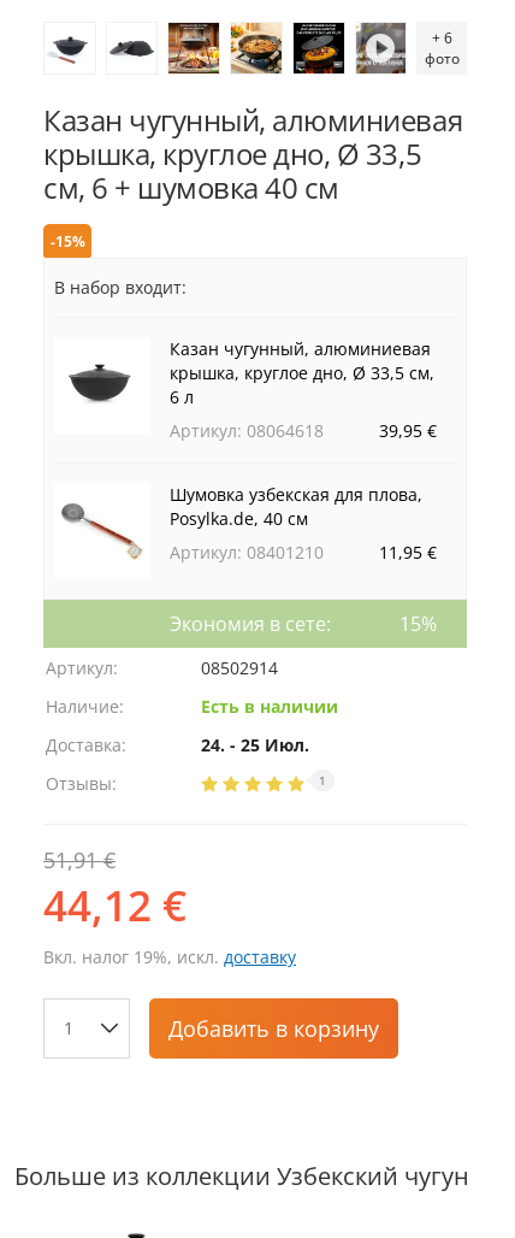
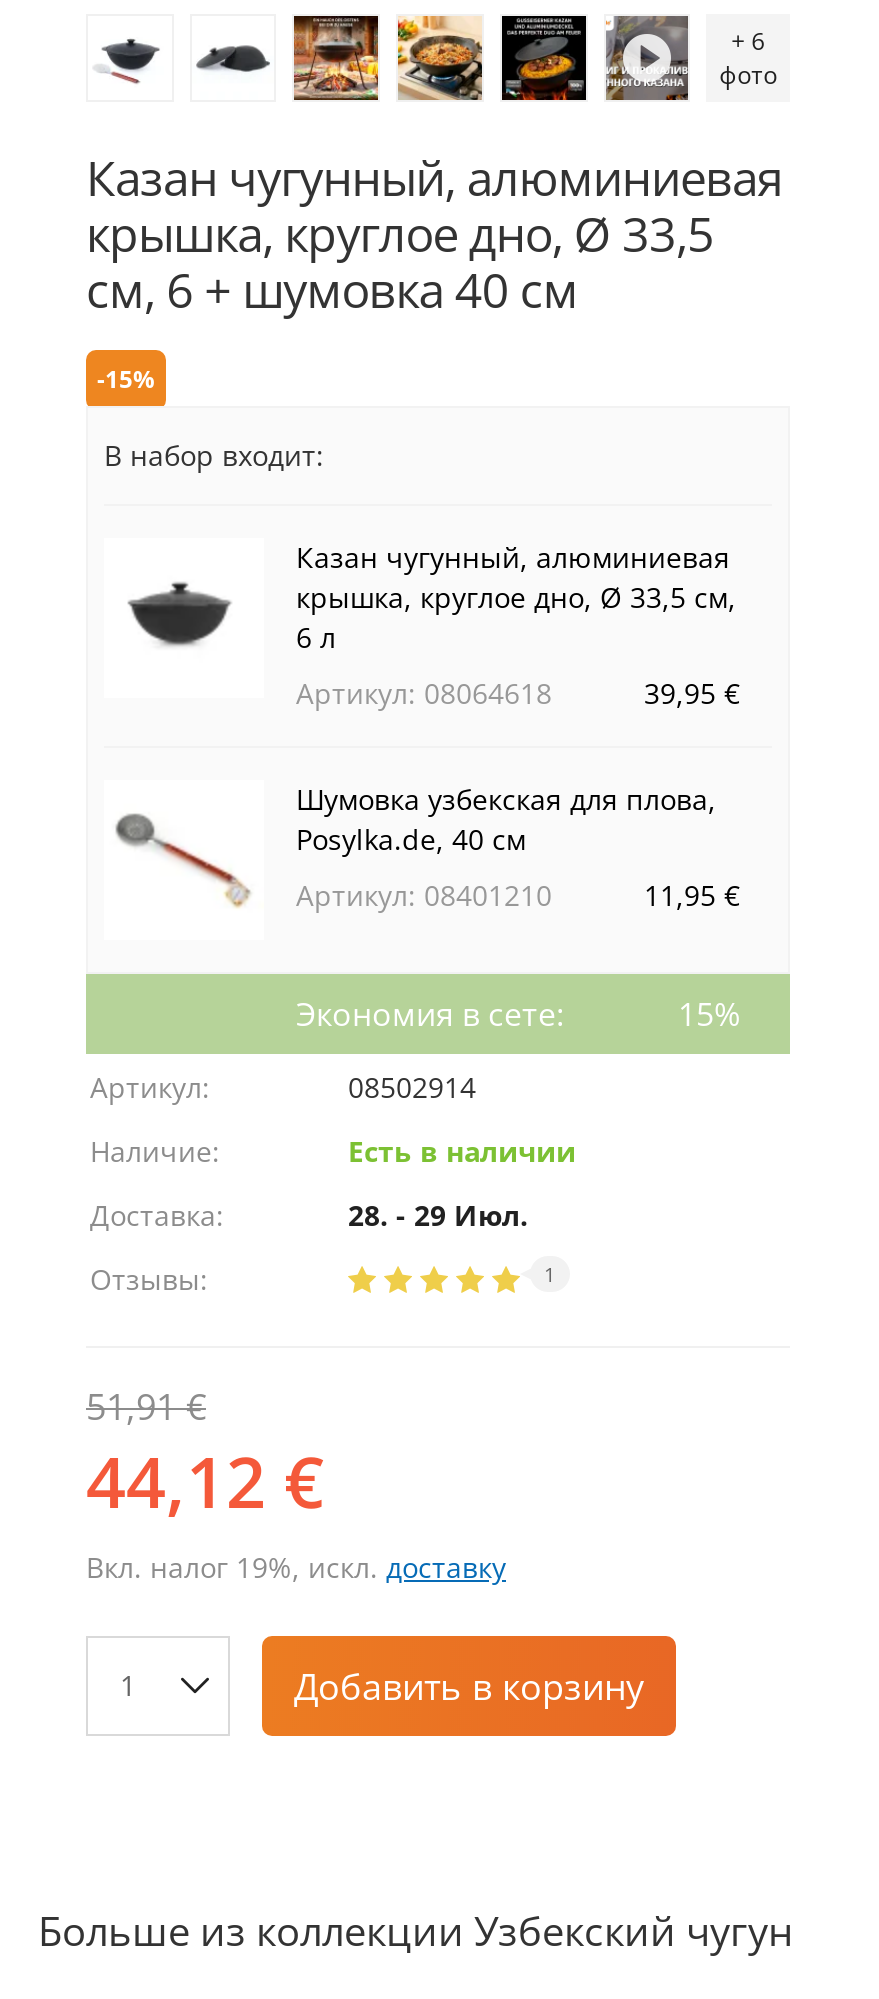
- 24. - 25 Июл.
+ 28. - 29 Июл.
